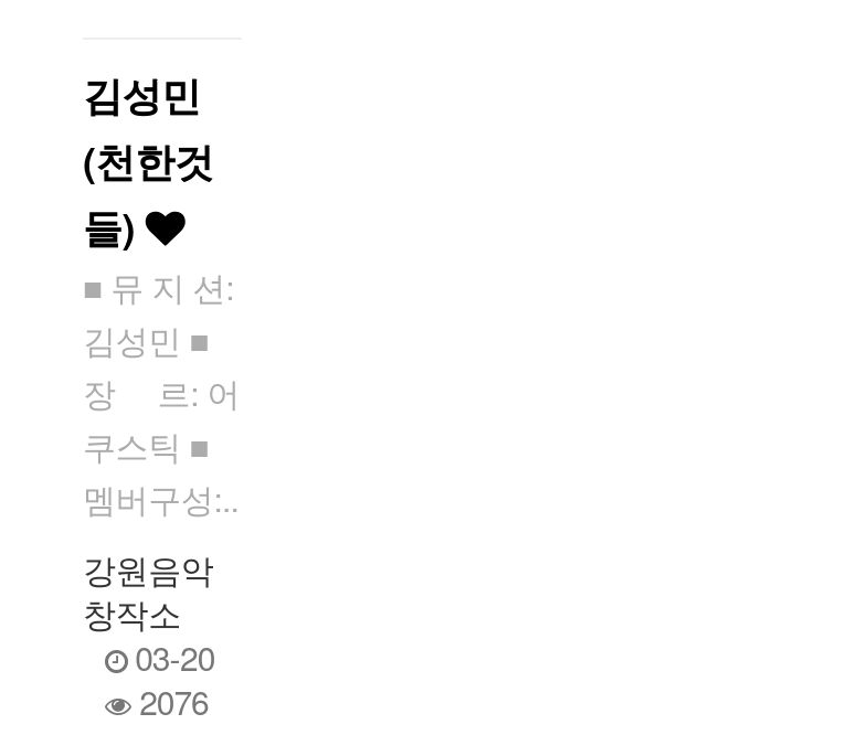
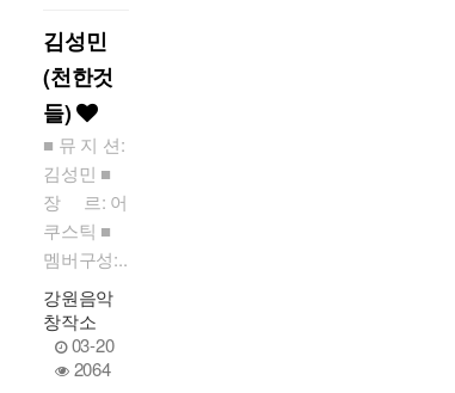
- 2076
+ 2064
